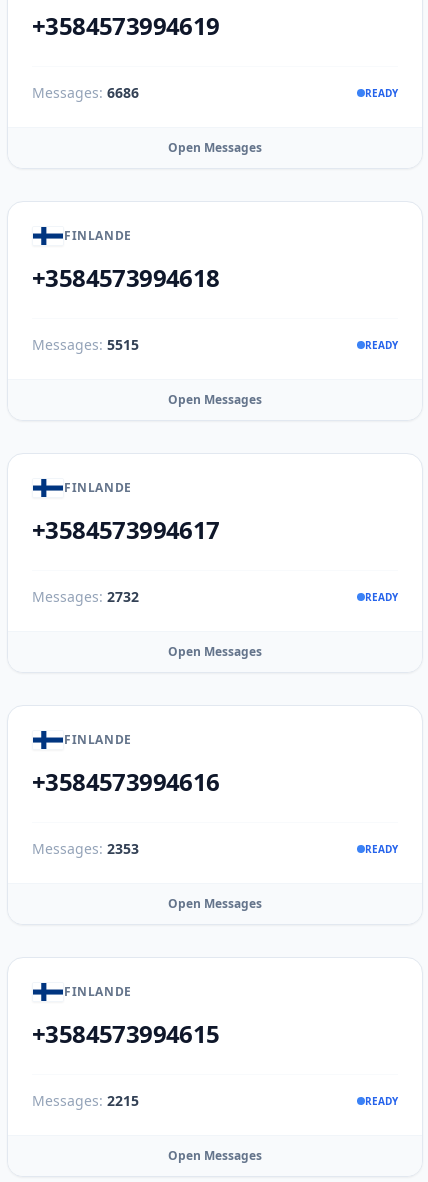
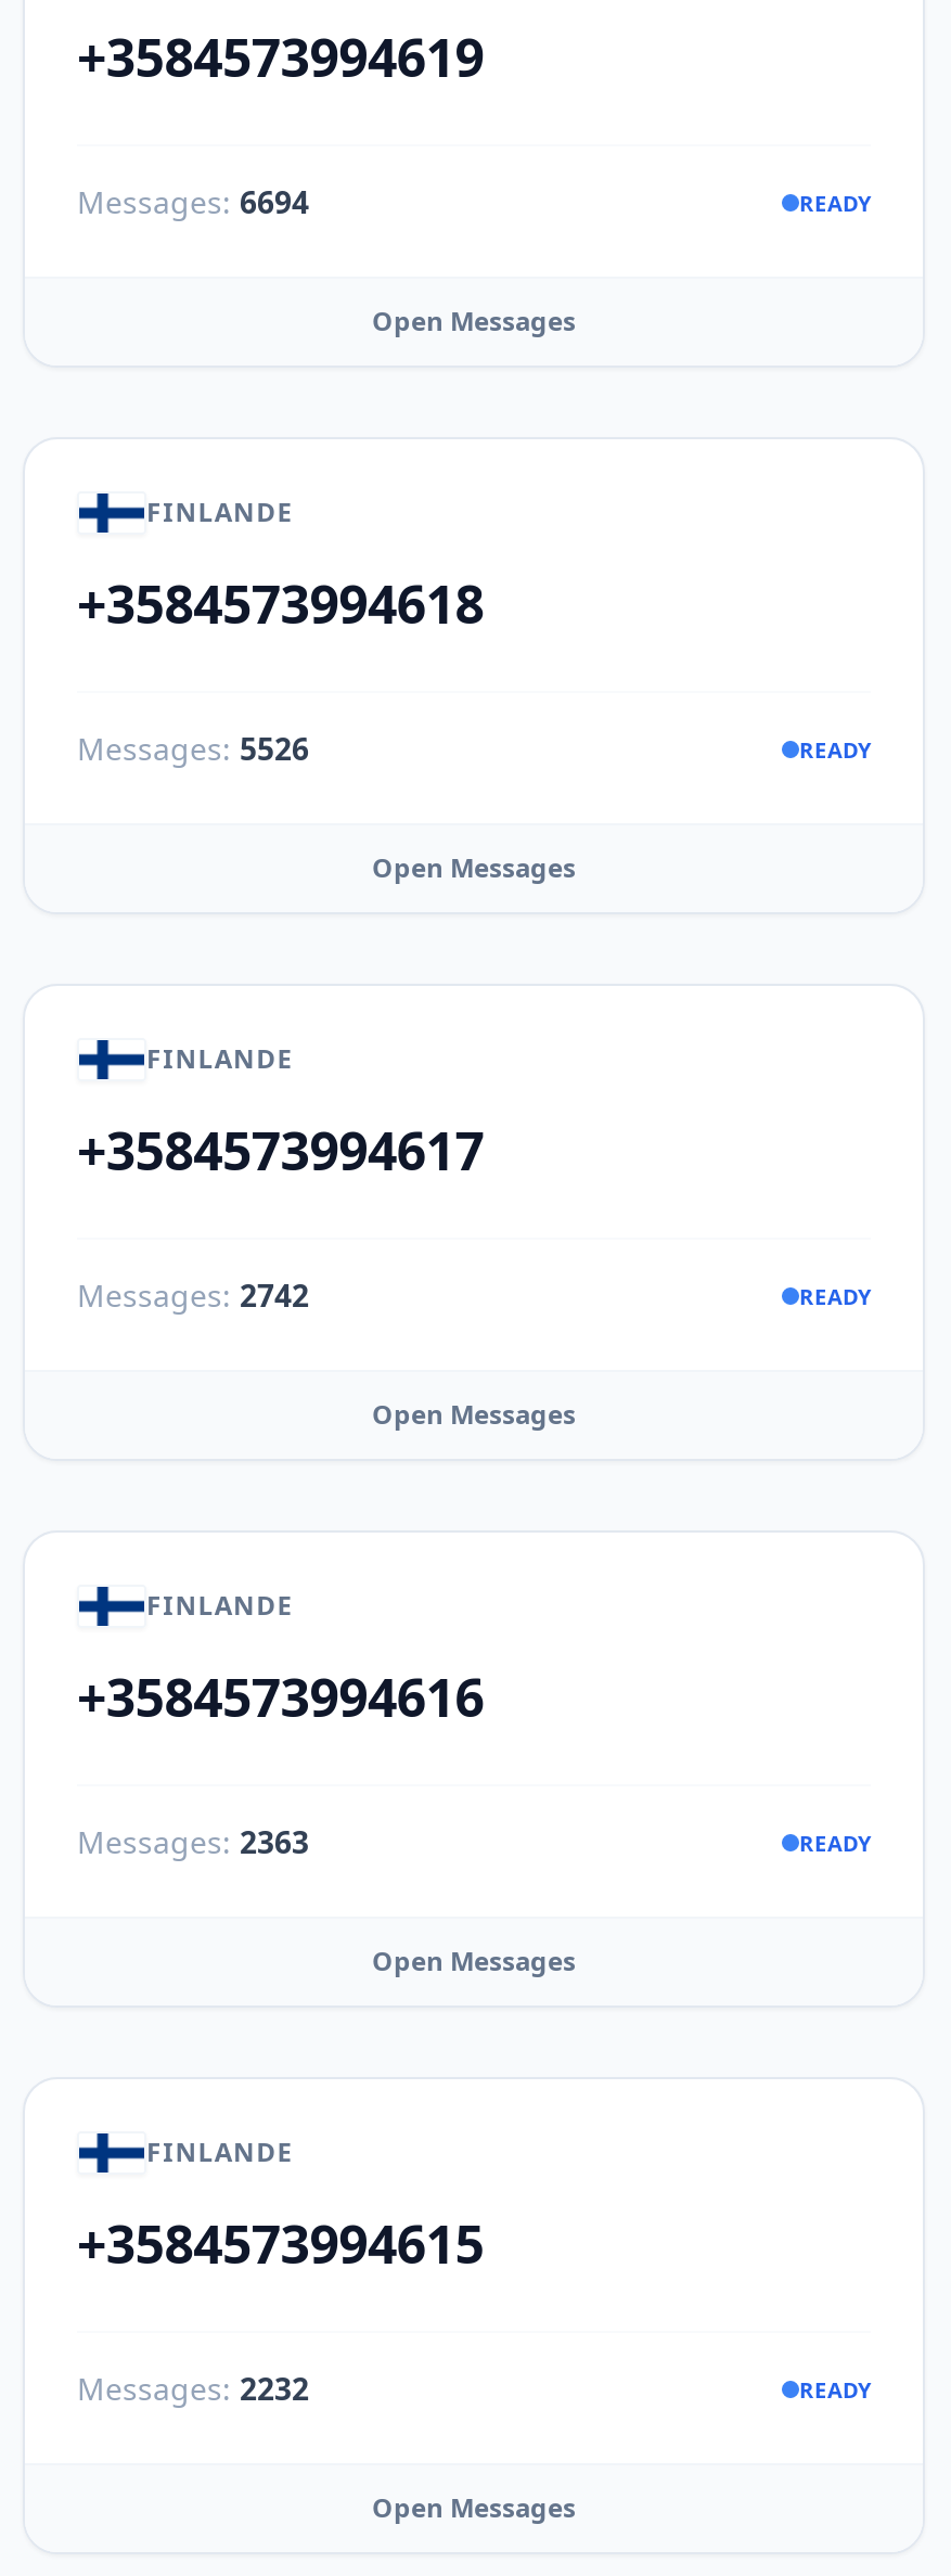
- Messages: 6686
+ Messages: 6694

- Messages: 5515
+ Messages: 5526

- Messages: 2732
+ Messages: 2742

- Messages: 2353
+ Messages: 2363

- Messages: 2215
+ Messages: 2232
